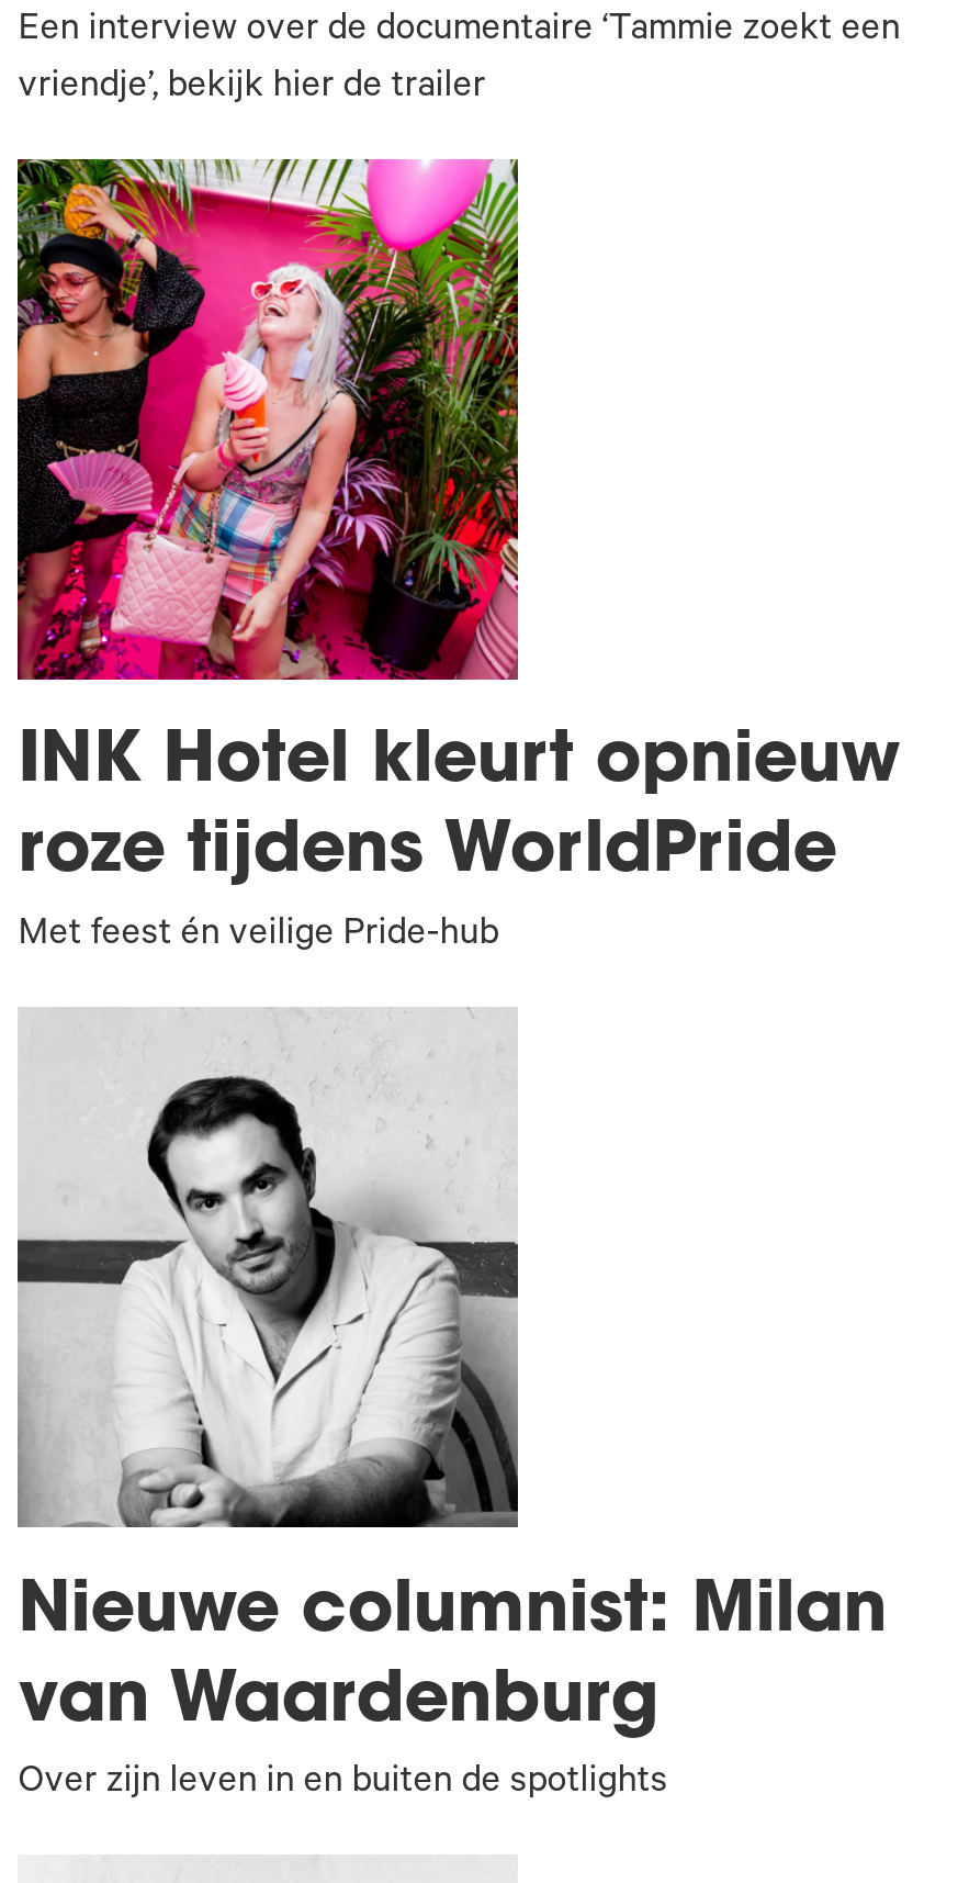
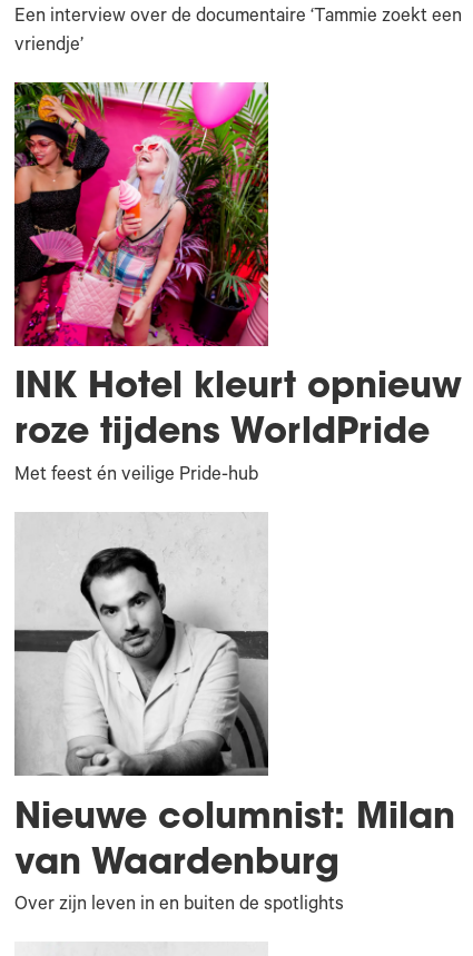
- vriendje’, bekijk hier de trailer
+ vriendje’
